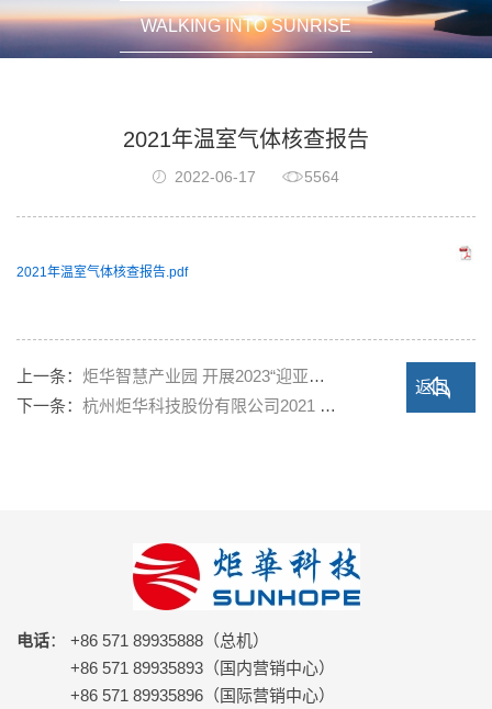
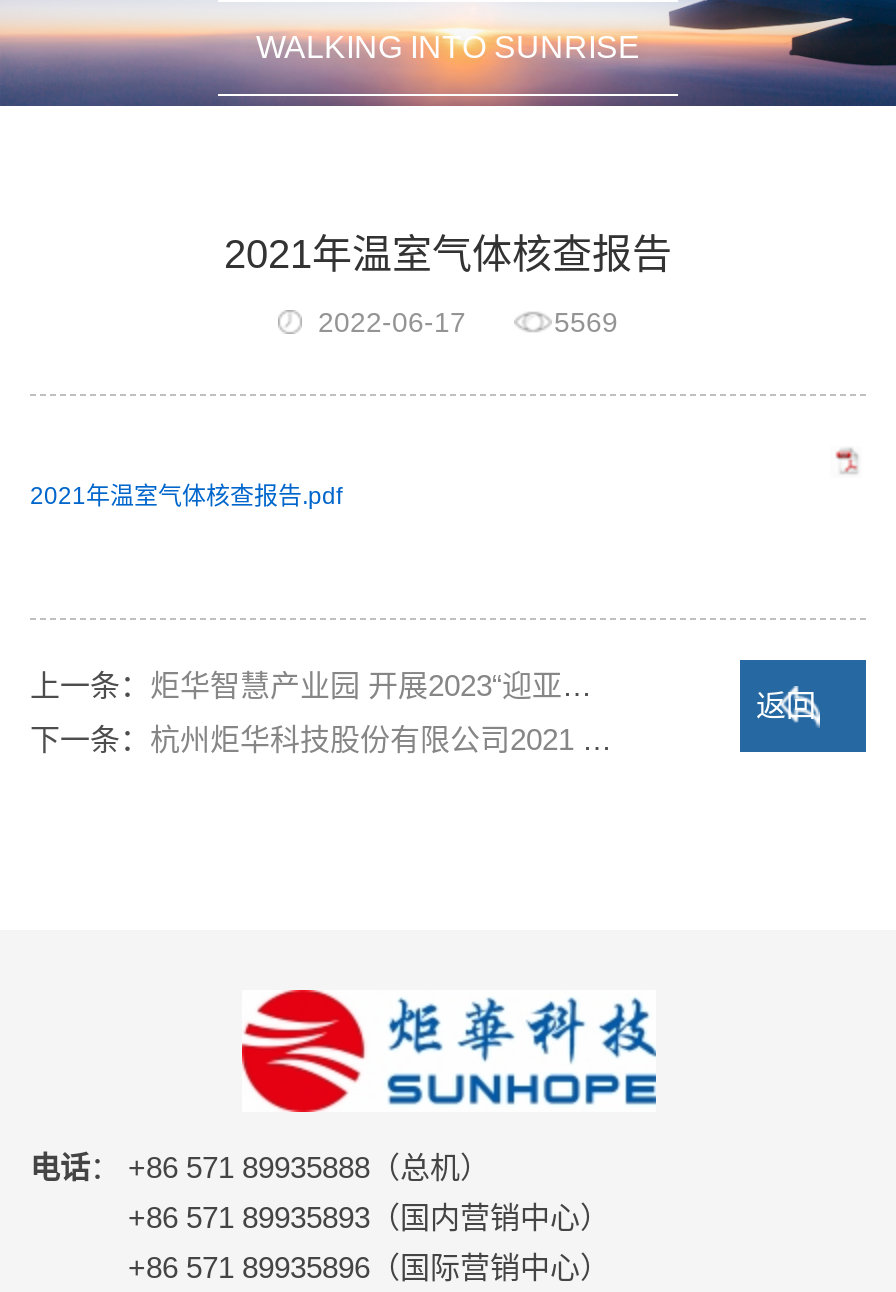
- 5564
+ 5569
